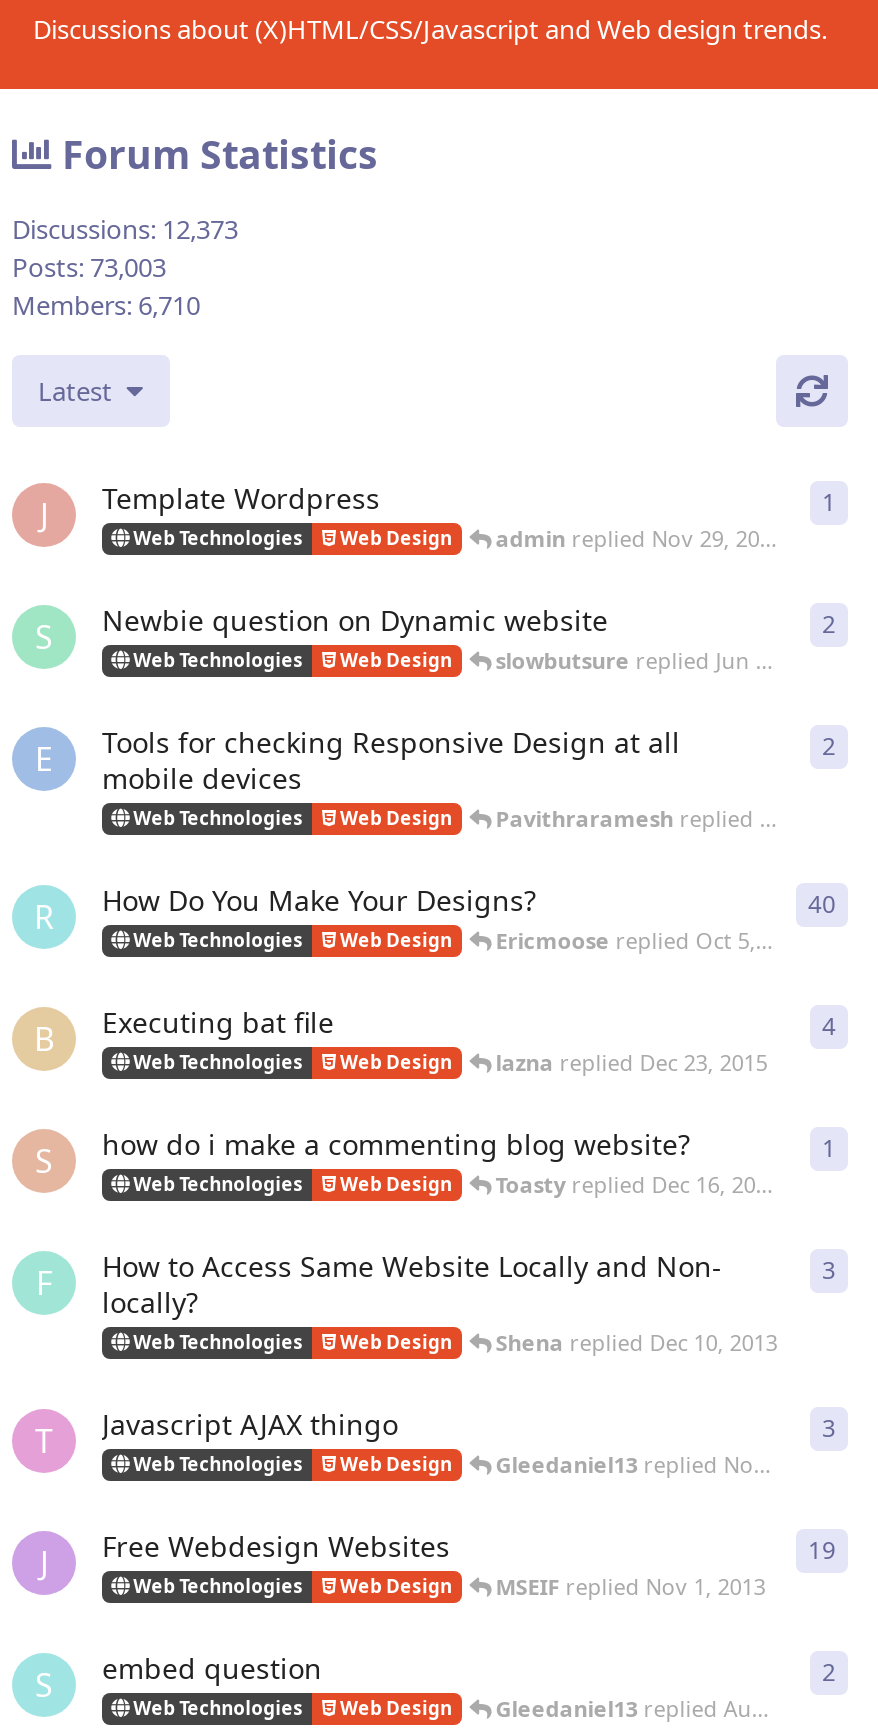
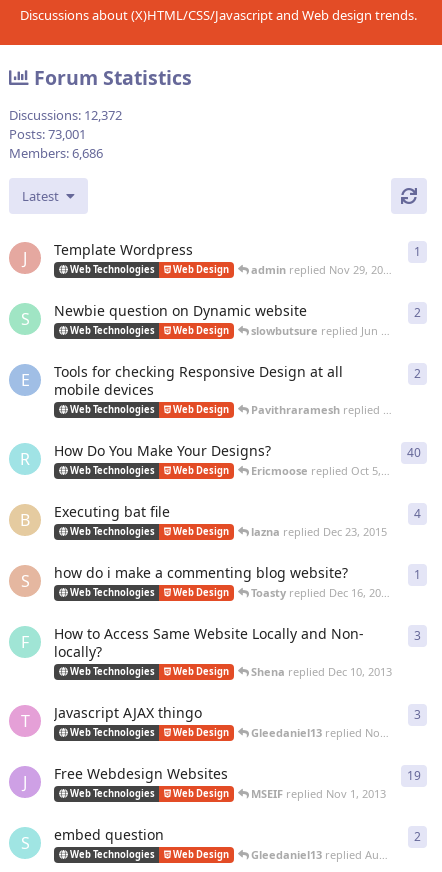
- Discussions: 12,373
+ Discussions: 12,372

- Posts: 73,003
+ Posts: 73,001

- Members: 6,710
+ Members: 6,686
